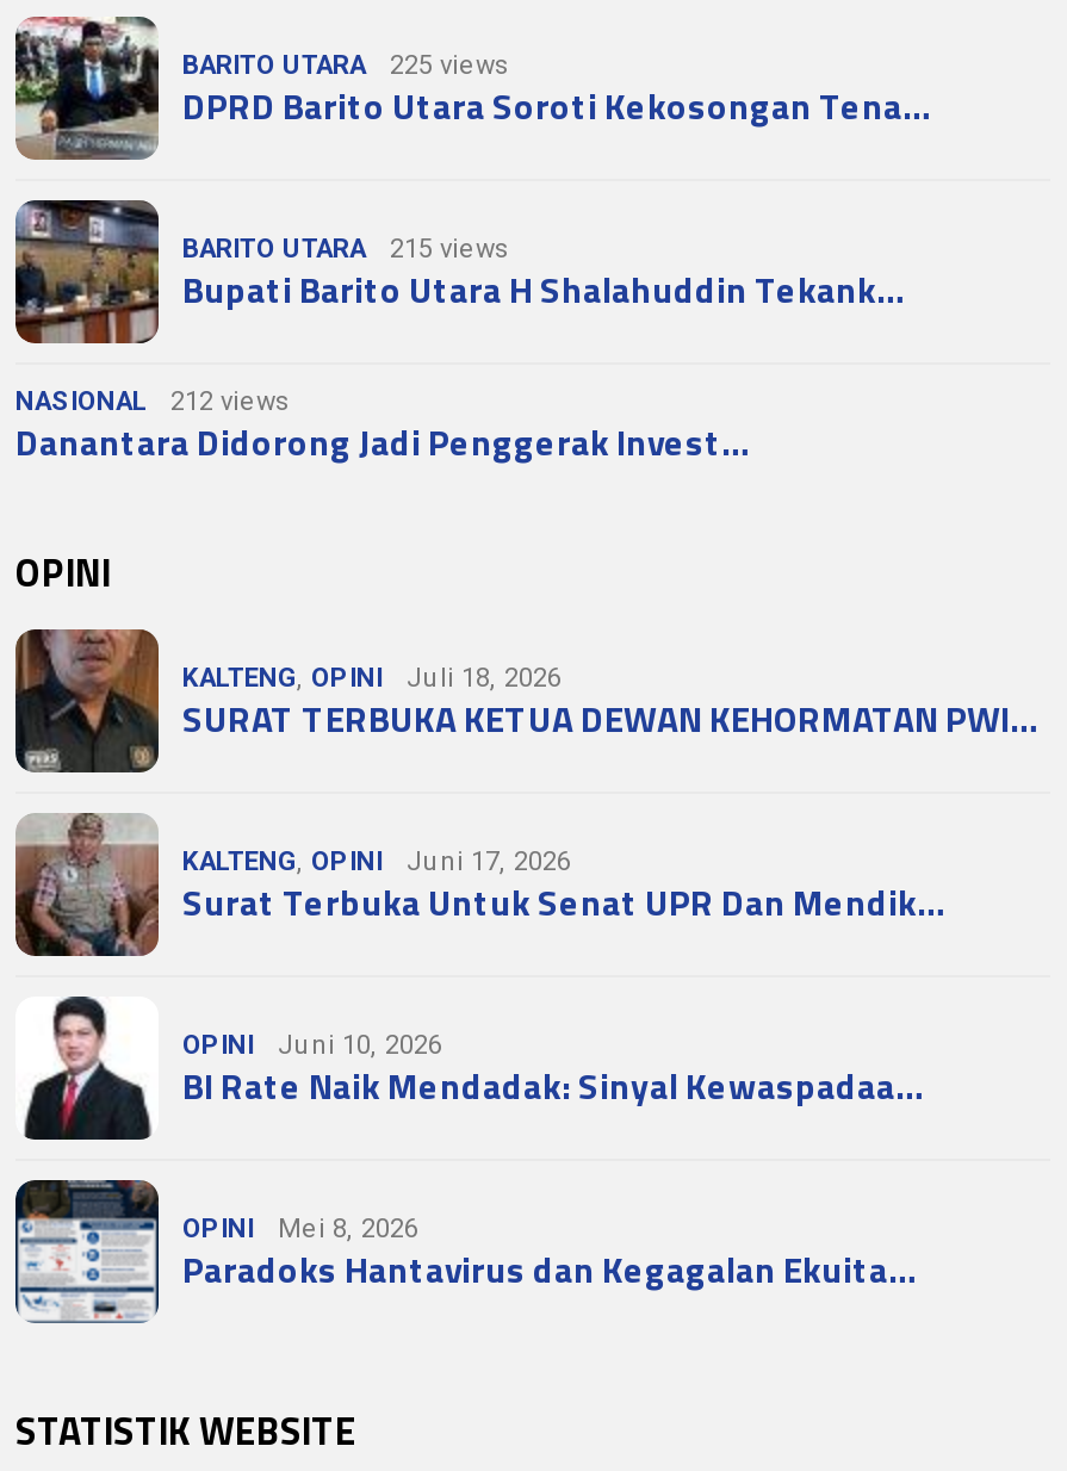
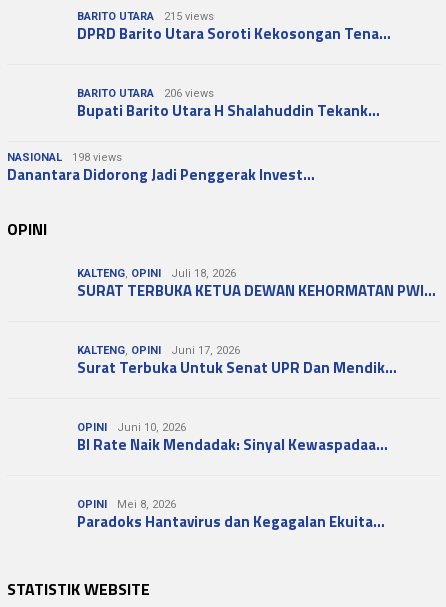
- [image]

- BARITO UTARA 225 views
+ BARITO UTARA 215 views

- [image]

- BARITO UTARA 215 views
+ BARITO UTARA 206 views

- NASIONAL 212 views
+ NASIONAL 198 views

- [image]

- [image]

- [image]

- [image]
